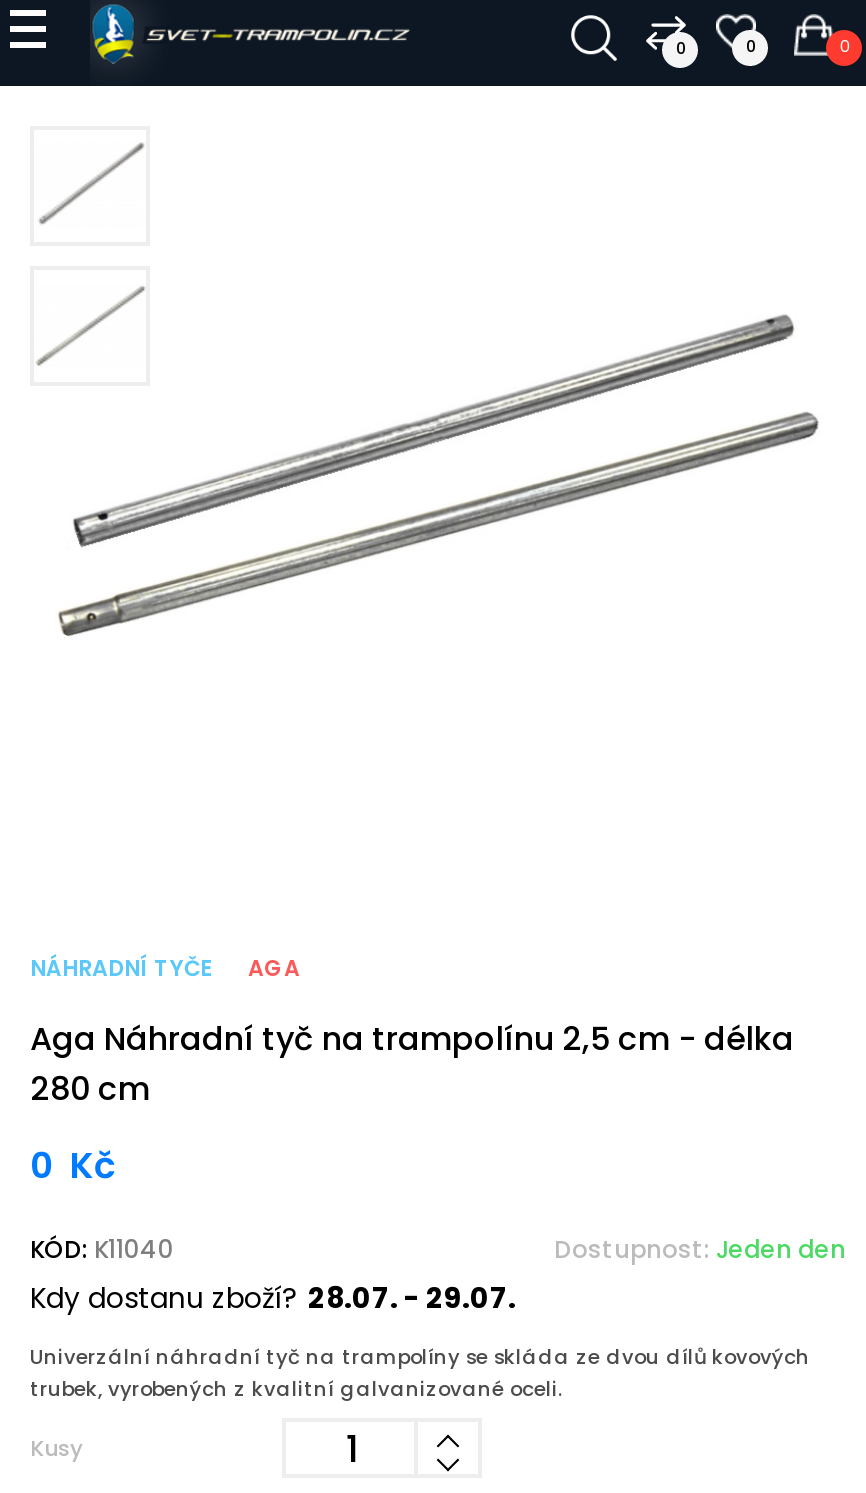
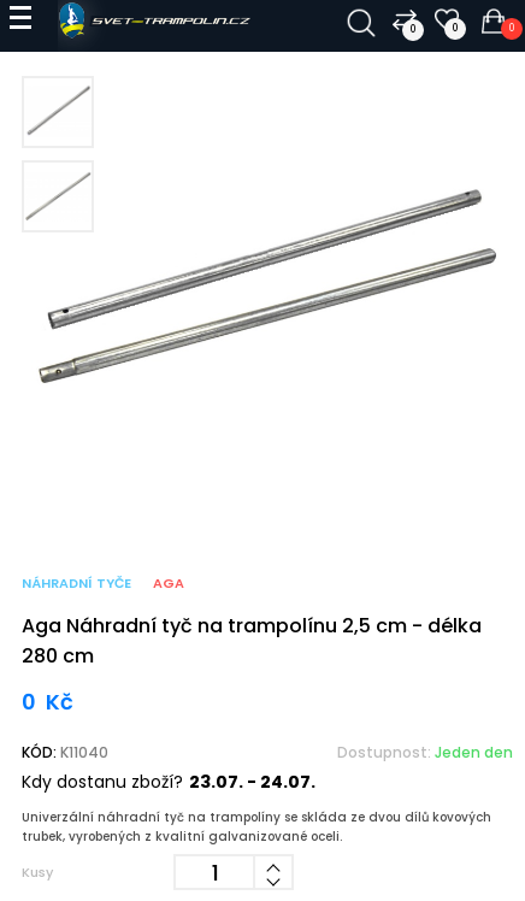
- Kdy dostanu zboží? 28.07. - 29.07.
+ Kdy dostanu zboží? 23.07. - 24.07.
